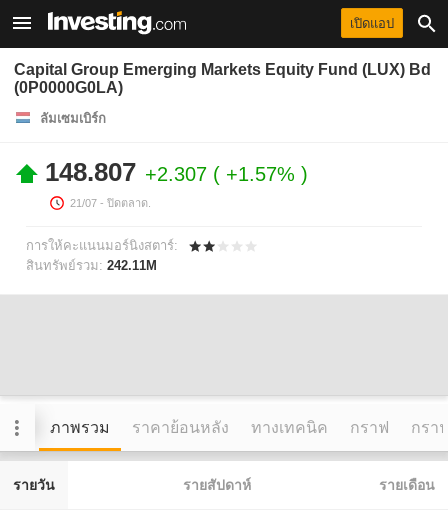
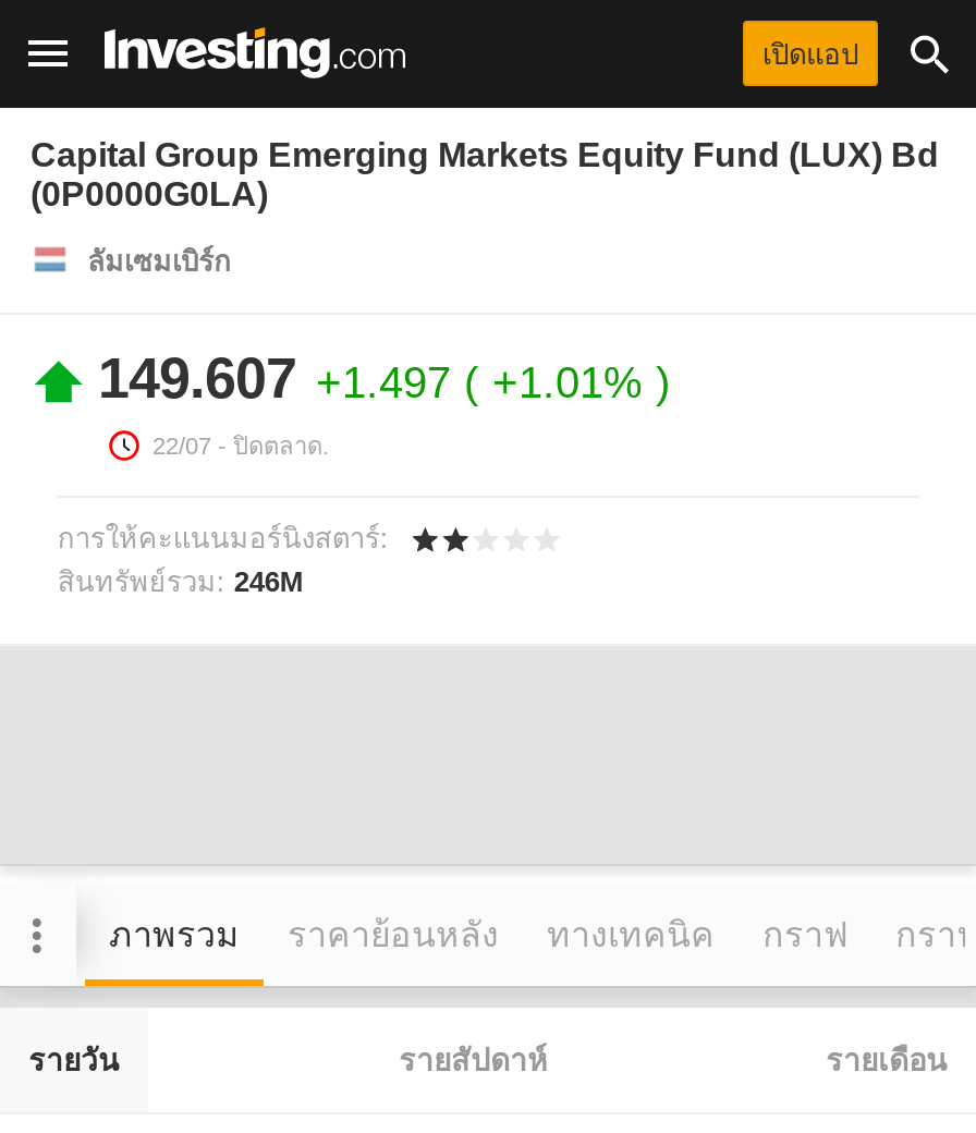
- 148.807 +2.307 +1.57%
+ 149.607 +1.497 +1.01%

- 21/07 - ปิดตลาด.
+ 22/07 - ปิดตลาด.

- สินทรัพย์รวม: 242.11M
+ สินทรัพย์รวม: 246M
